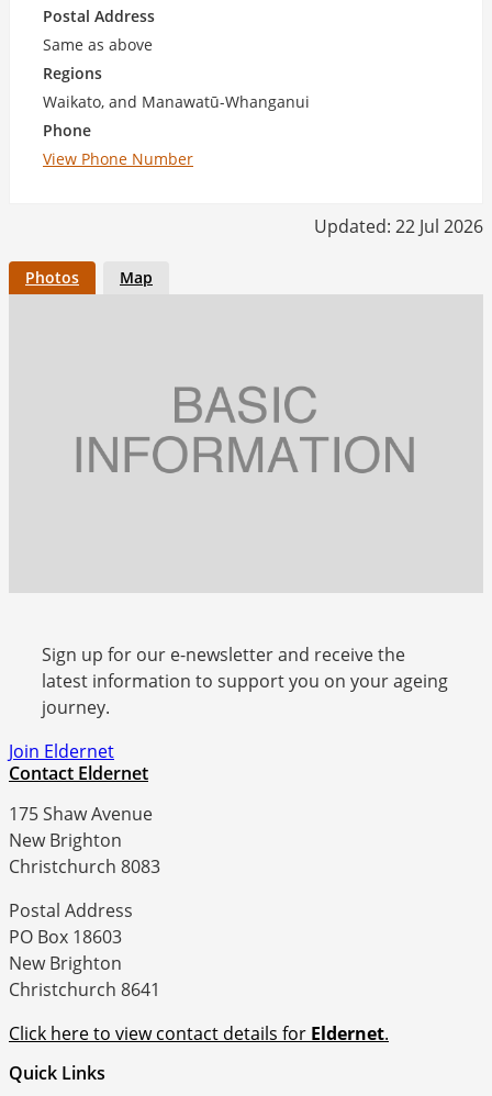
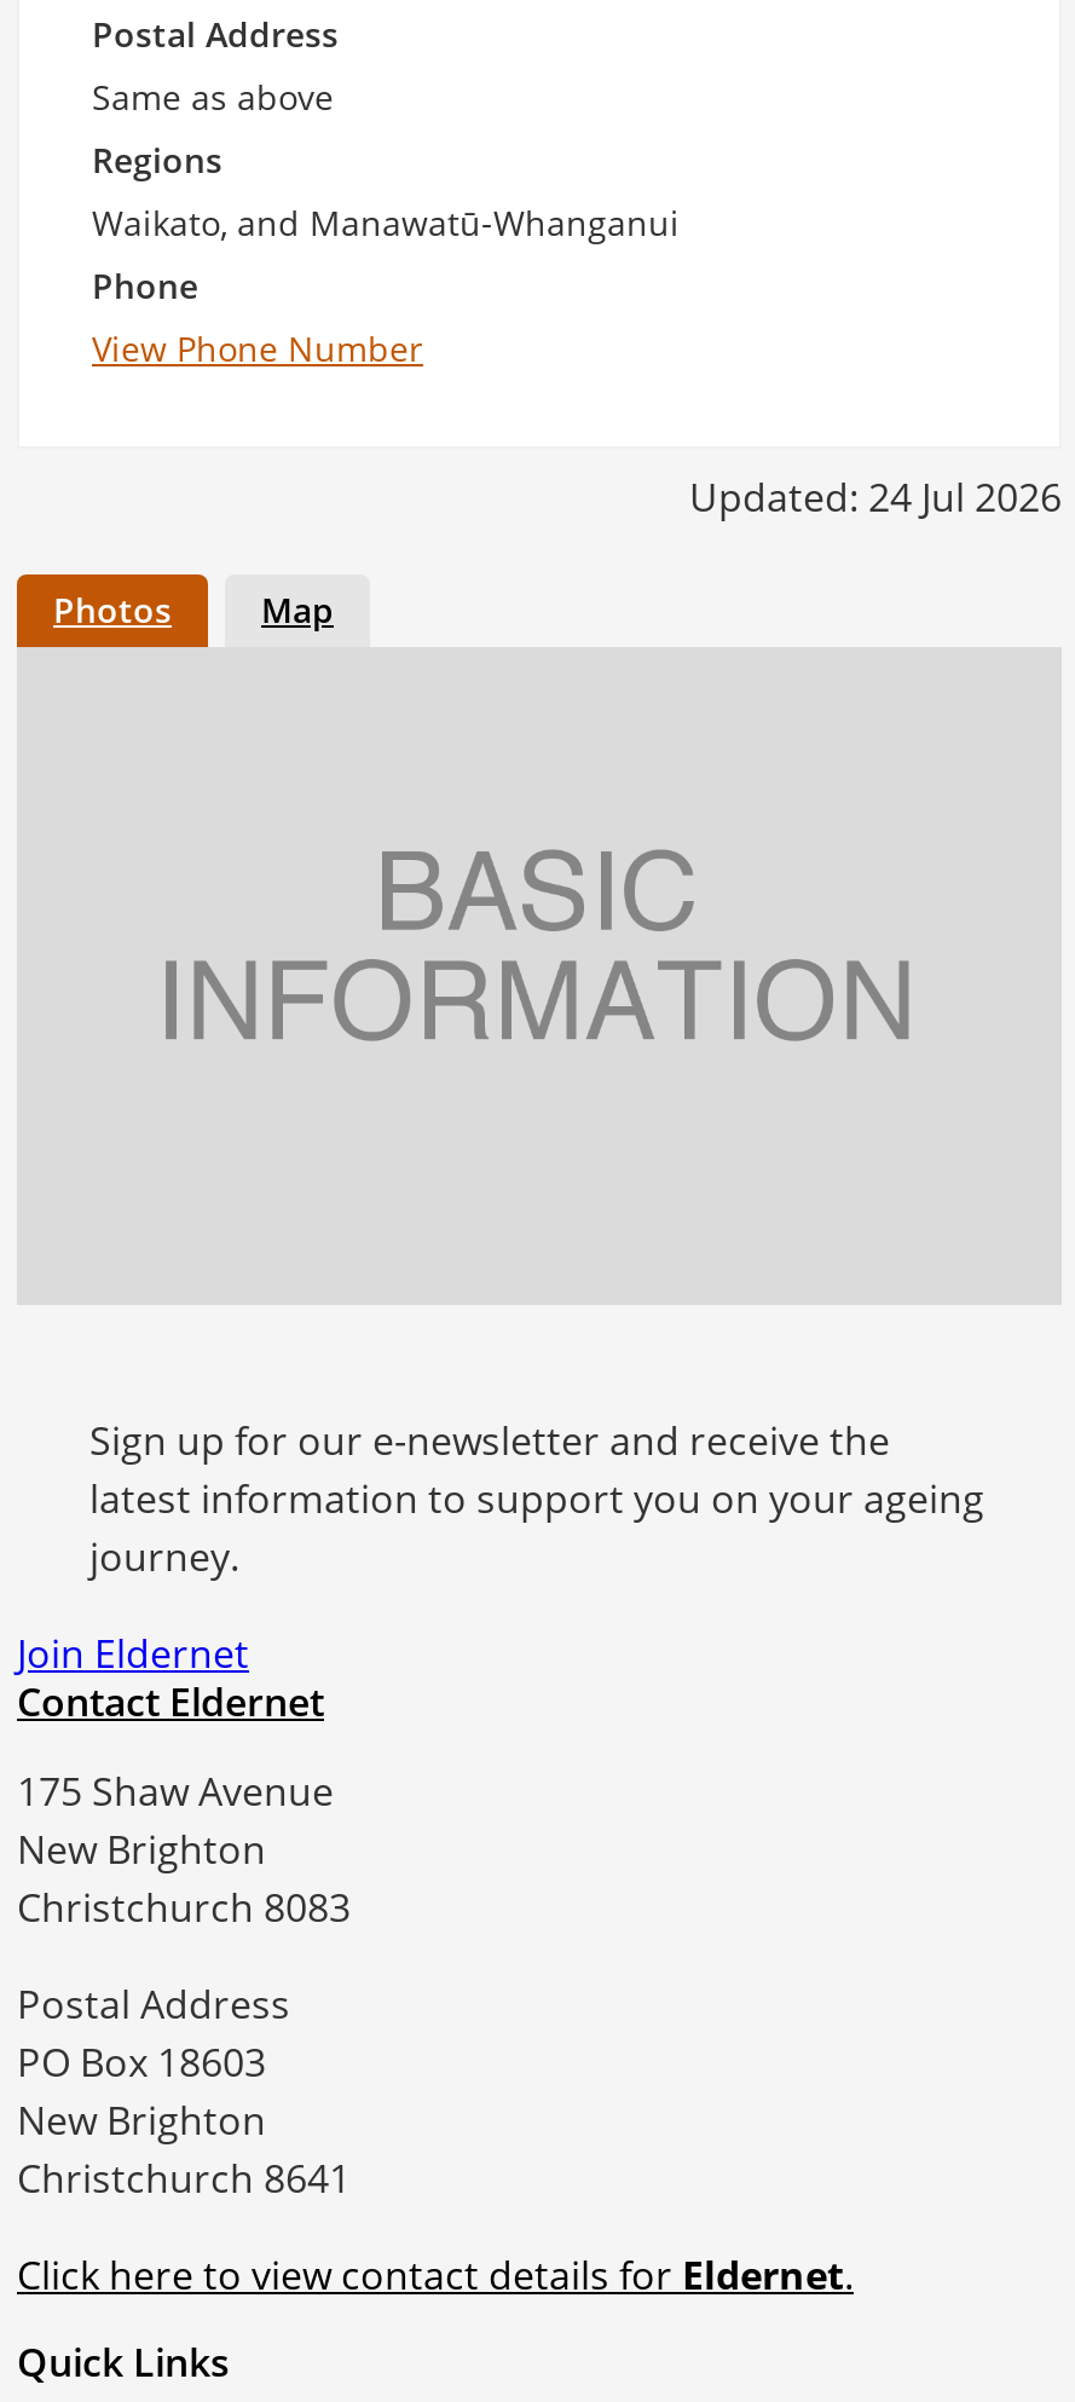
- Updated: 22 Jul 2026
+ Updated: 24 Jul 2026
